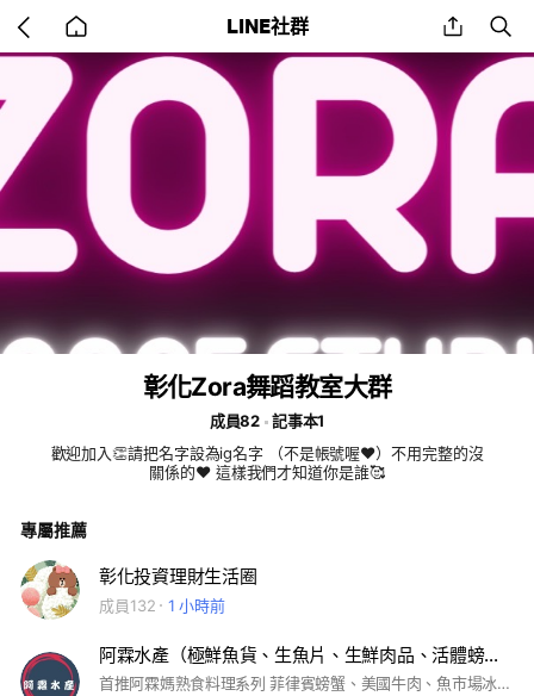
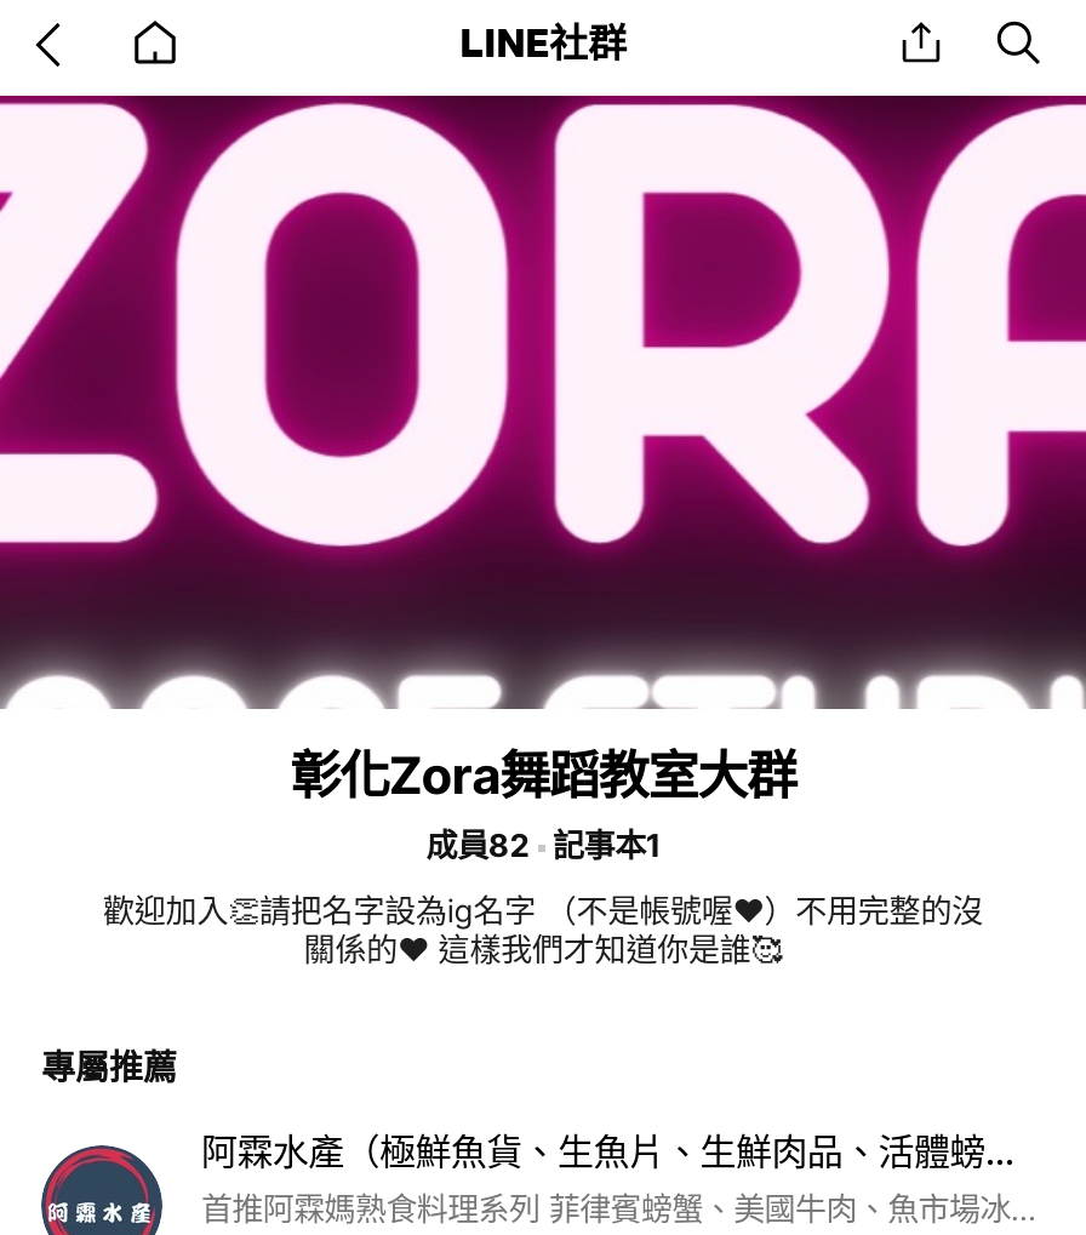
- [image]
- 彰化投資理財生活圈
- 成員132
- 1 小時前
